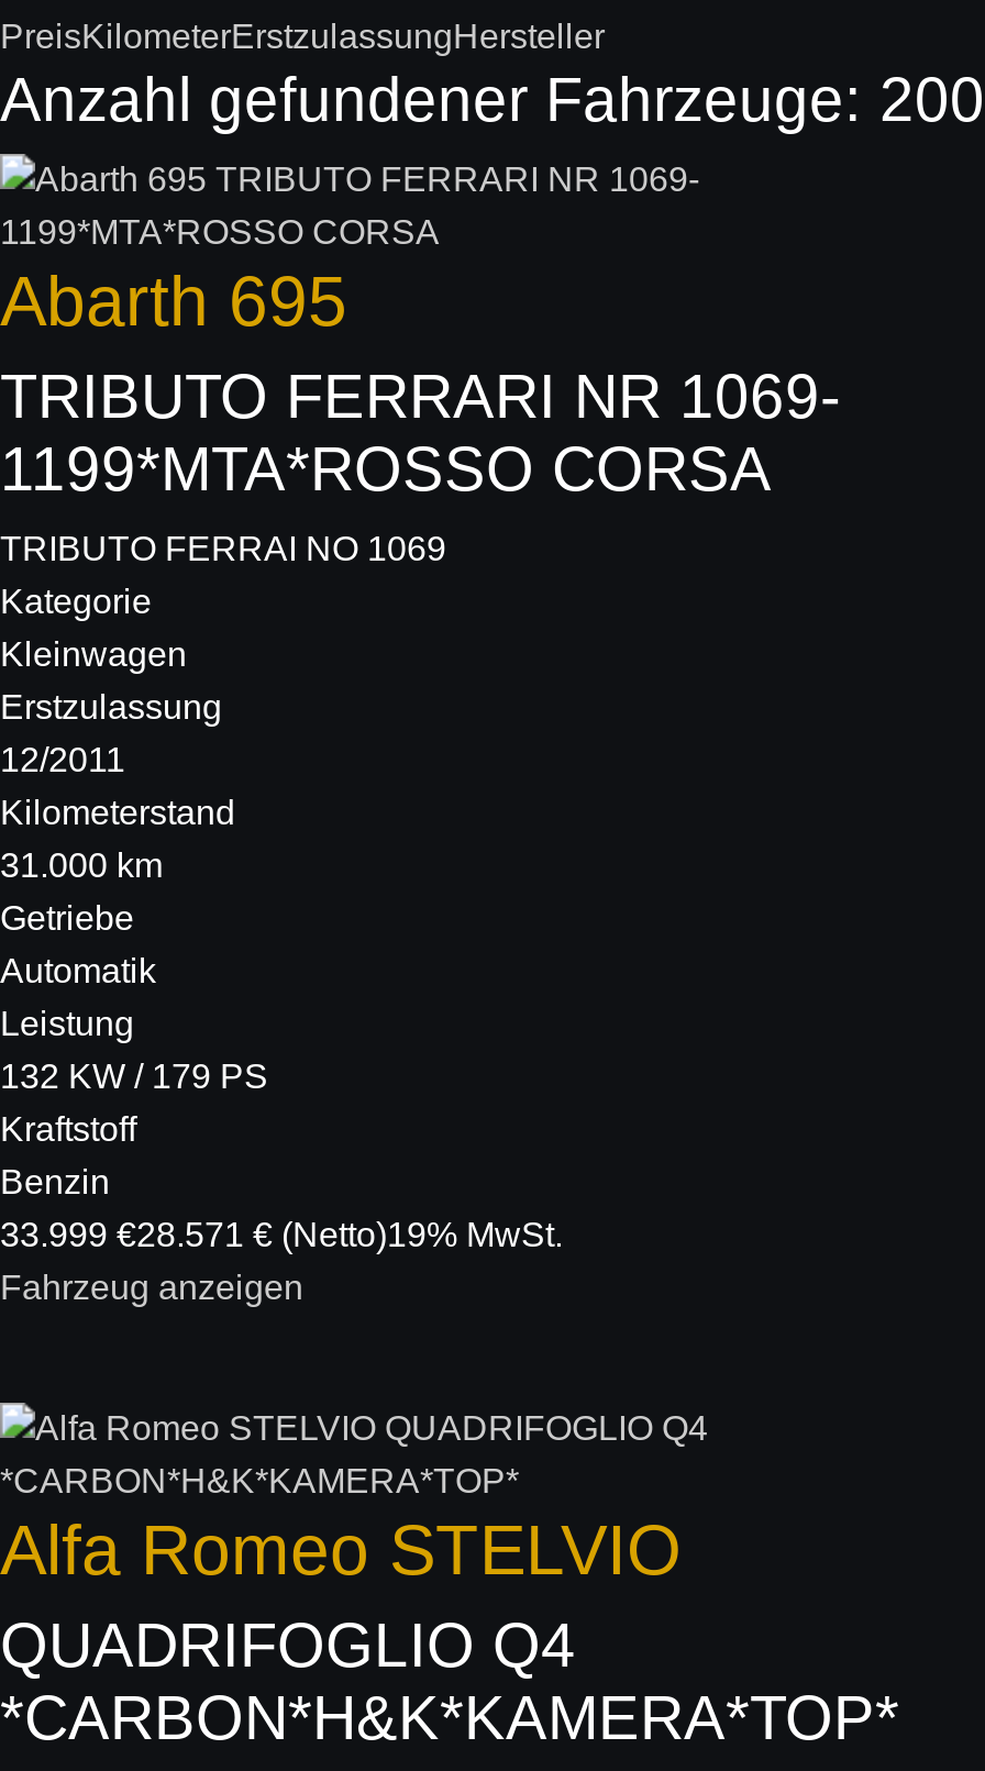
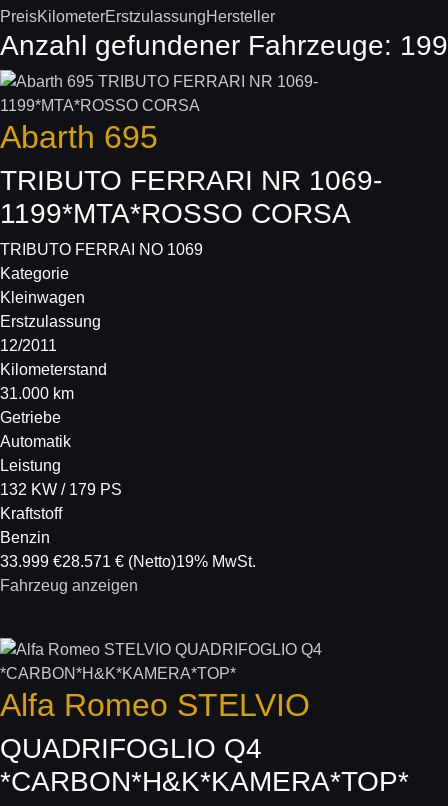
- Anzahl gefundener Fahrzeuge: 200
+ Anzahl gefundener Fahrzeuge: 199
